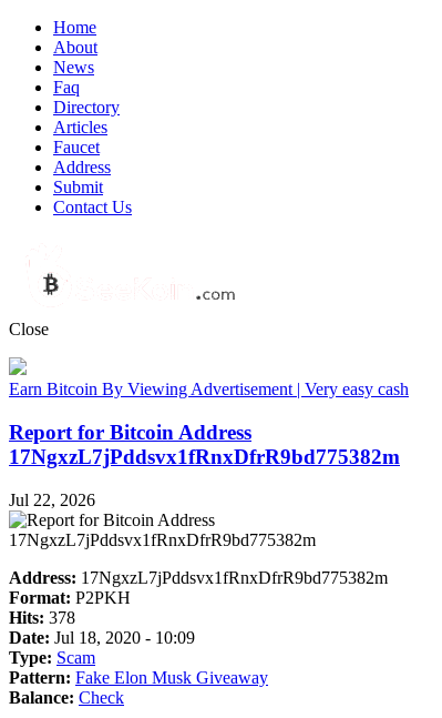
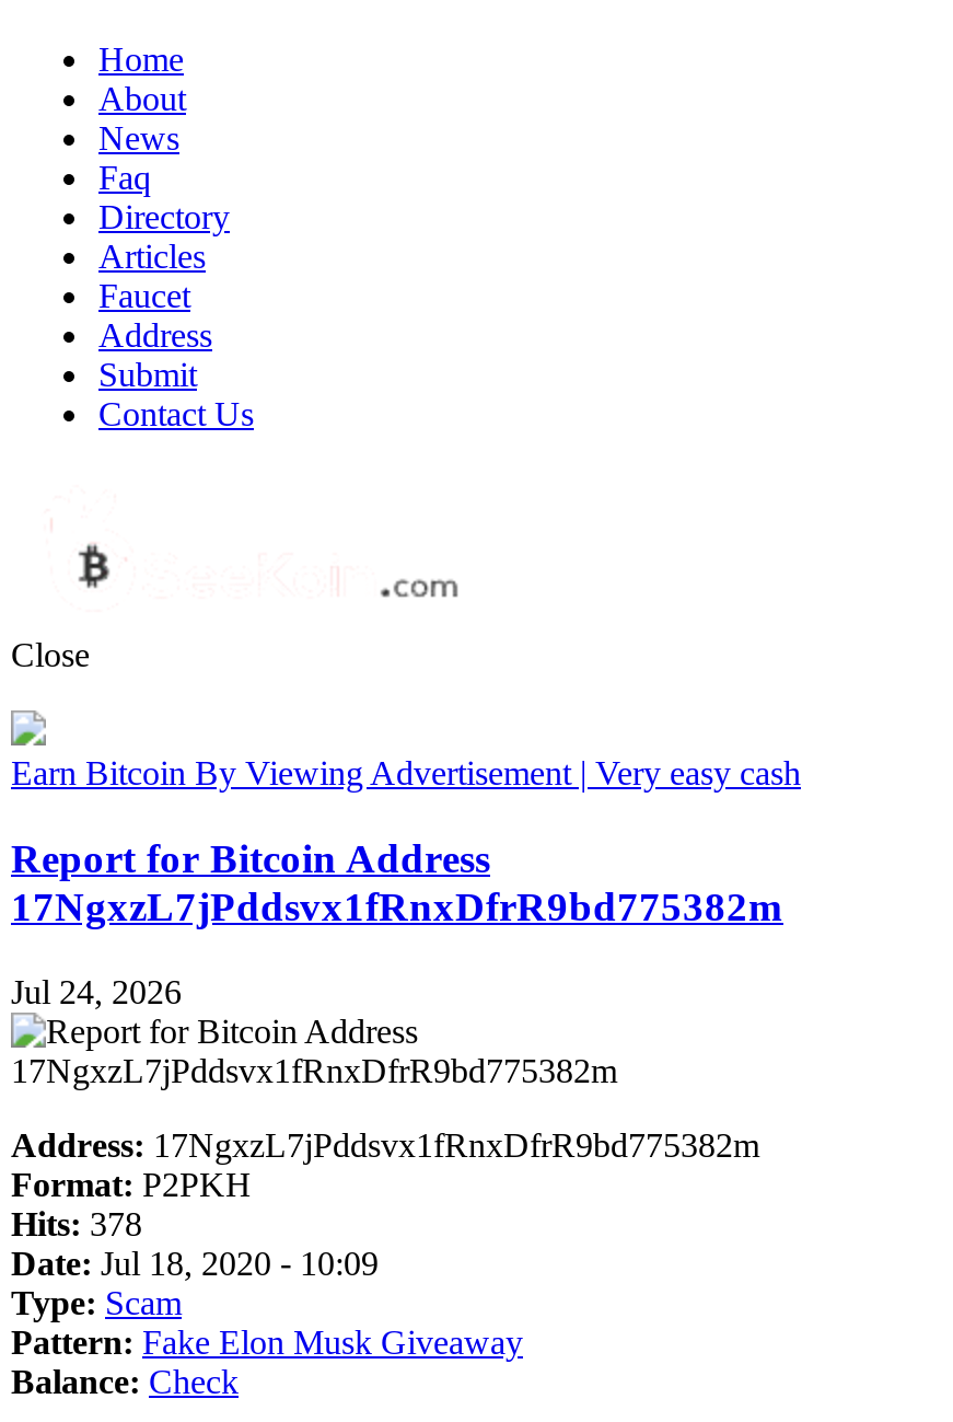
- Jul 22, 2026
+ Jul 24, 2026
